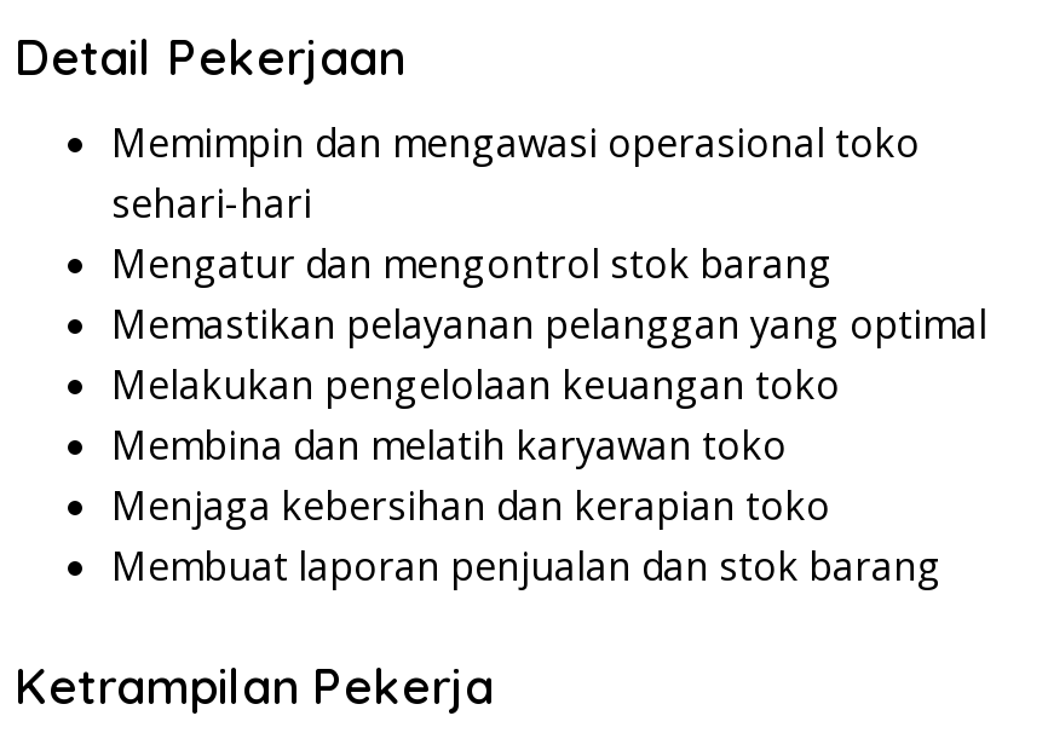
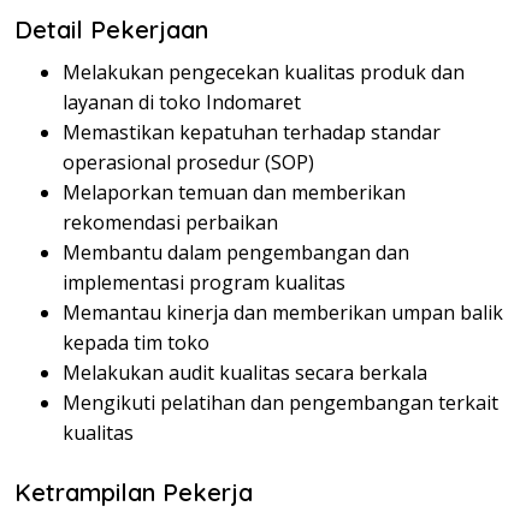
- Memimpin dan mengawasi operasional toko
- sehari-hari
- Mengatur dan mengontrol stok barang
- Memastikan pelayanan pelanggan yang optimal
- Melakukan pengelolaan keuangan toko
- Membina dan melatih karyawan toko
- Menjaga kebersihan dan kerapian toko
- Membuat laporan penjualan dan stok barang
+ Melakukan pengecekan kualitas produk dan
+ layanan di toko Indomaret
+ Memastikan kepatuhan terhadap standar
+ operasional prosedur (SOP)
+ Melaporkan temuan dan memberikan
+ rekomendasi perbaikan
+ Membantu dalam pengembangan dan
+ implementasi program kualitas
+ Memantau kinerja dan memberikan umpan balik
+ kepada tim toko
+ Melakukan audit kualitas secara berkala
+ Mengikuti pelatihan dan pengembangan terkait
+ kualitas
